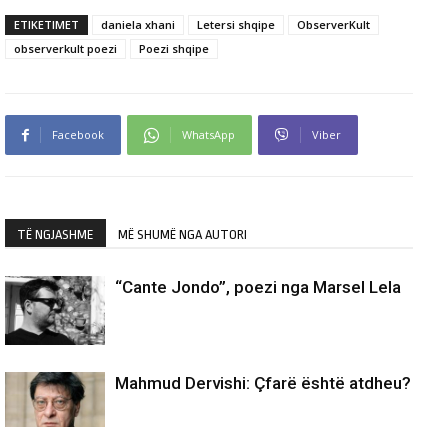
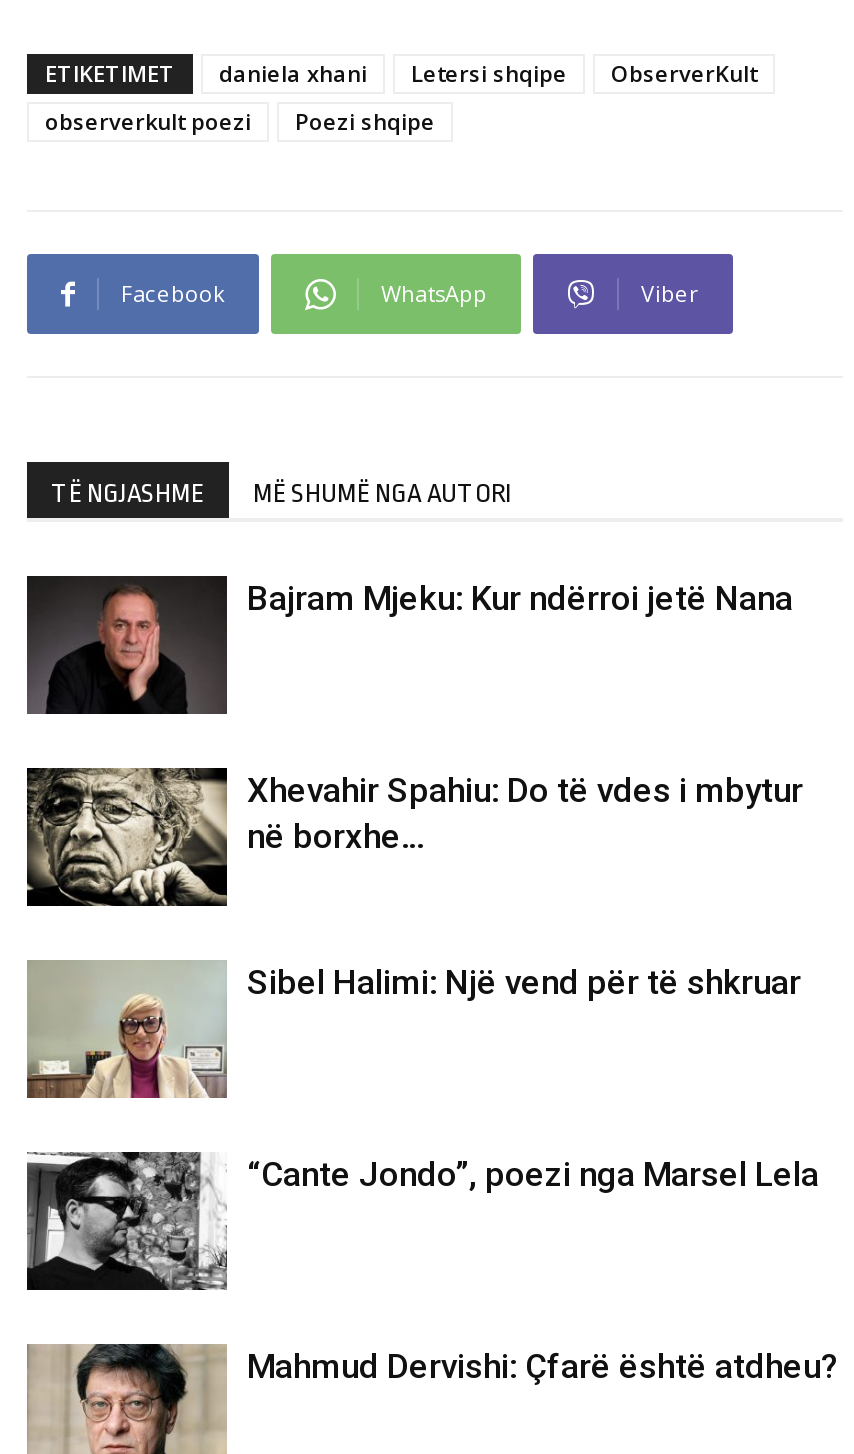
+ [image]
+ Bajram Mjeku: Kur ndërroi jetë Nana

+ [image]
+ Xhevahir Spahiu: Do të vdes i mbytur
+ në borxhe…

+ [image]
+ Sibel Halimi: Një vend për të shkruar
